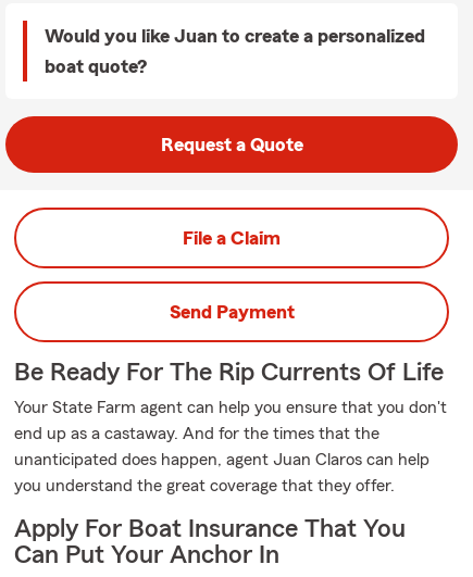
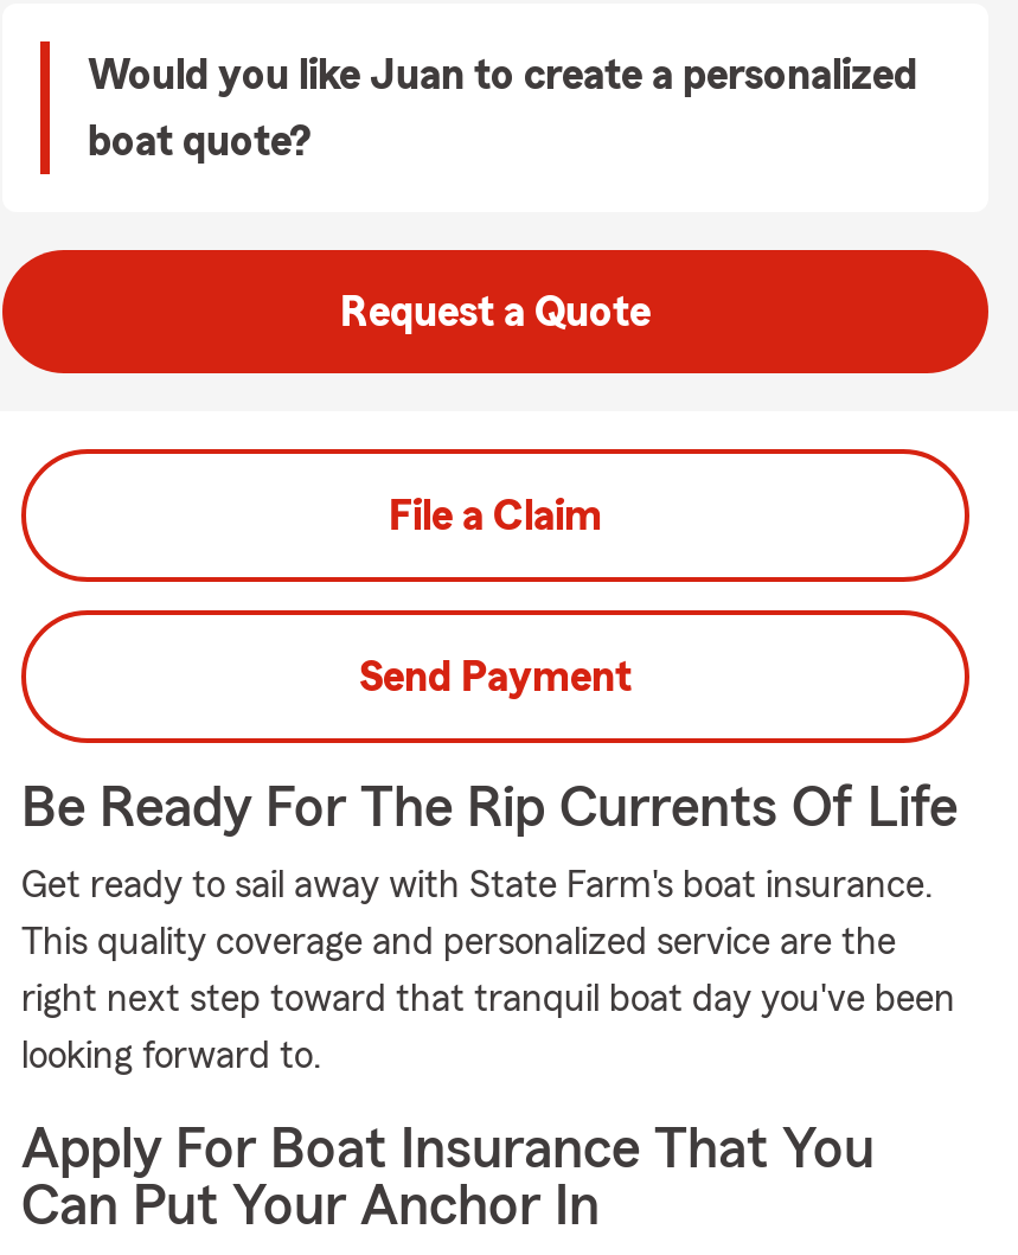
- Your State Farm agent can help you ensure that you don't
+ Get ready to sail away with State Farm's boat insurance.

- end up as a castaway. And for the times that the
+ This quality coverage and personalized service are the

- unanticipated does happen, agent Juan Claros can help
+ right next step toward that tranquil boat day you've been

- you understand the great coverage that they offer.
+ looking forward to.
